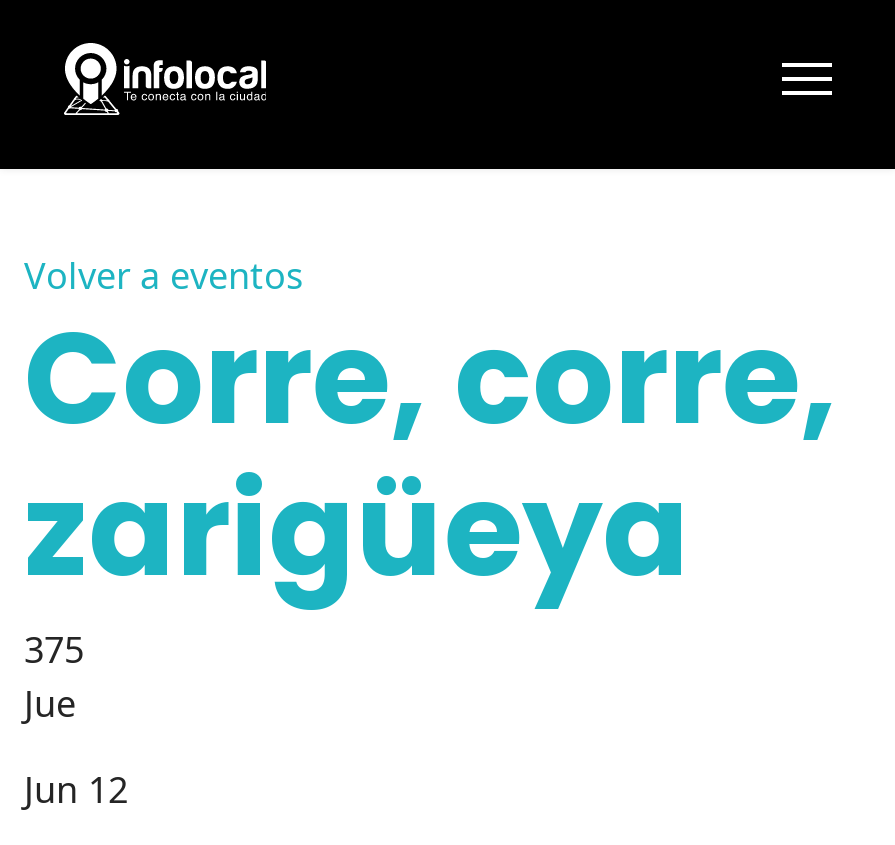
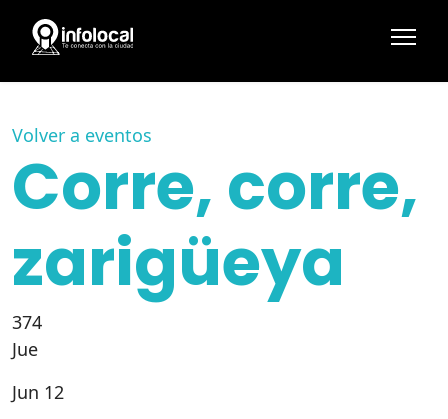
- 375
+ 374
